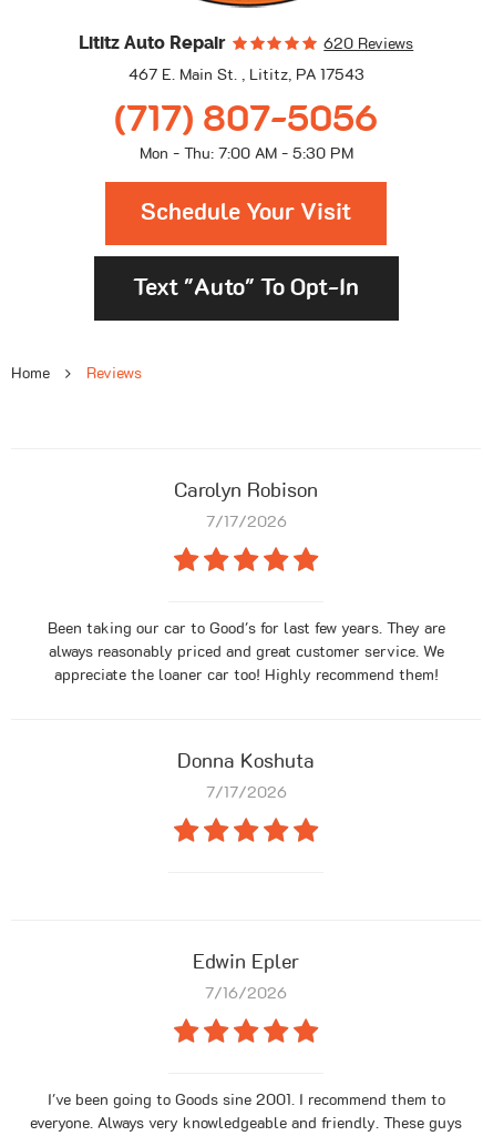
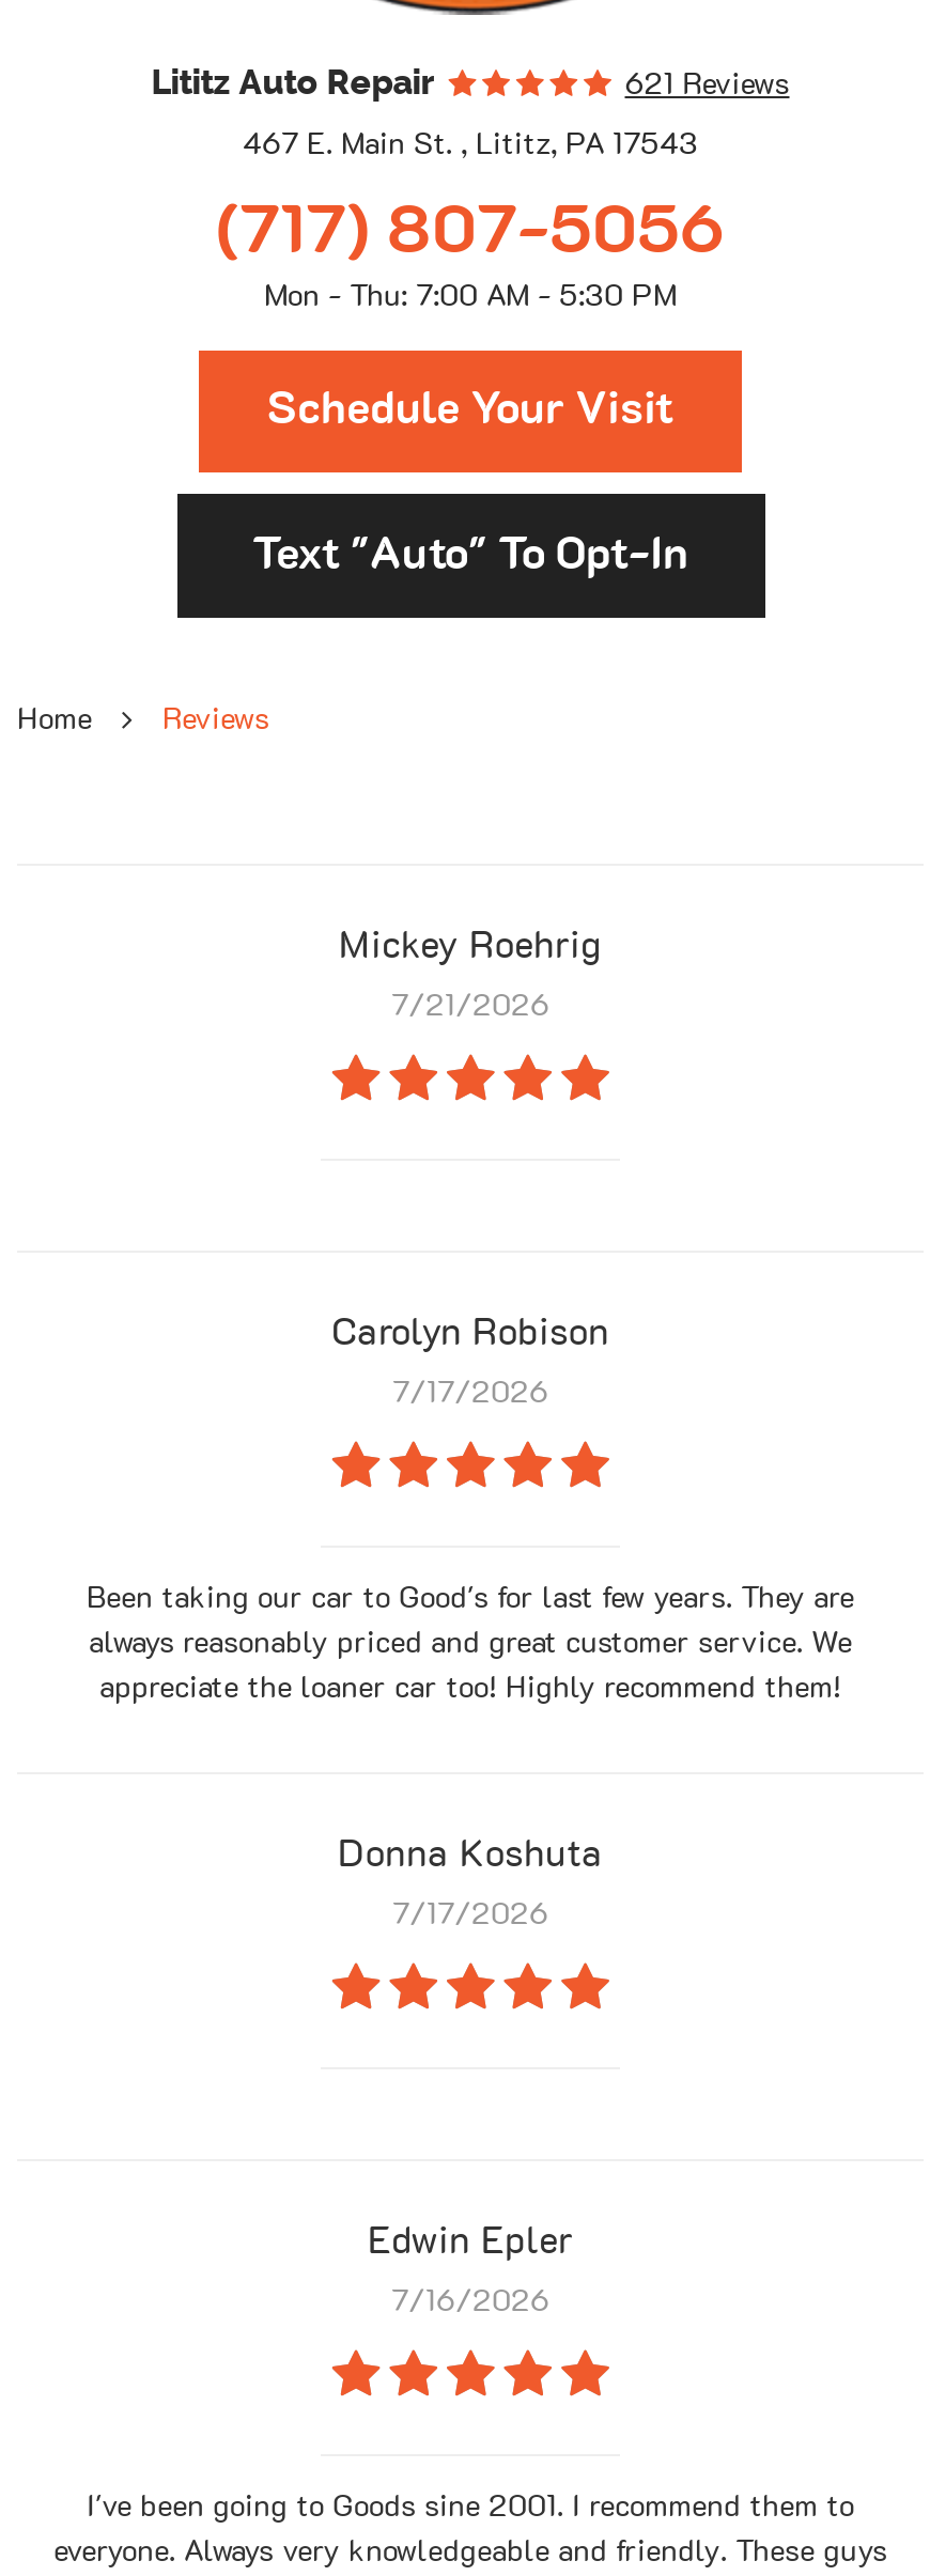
- 620 Reviews
+ 621 Reviews

+ Mickey Roehrig
+ 7/21/2026
